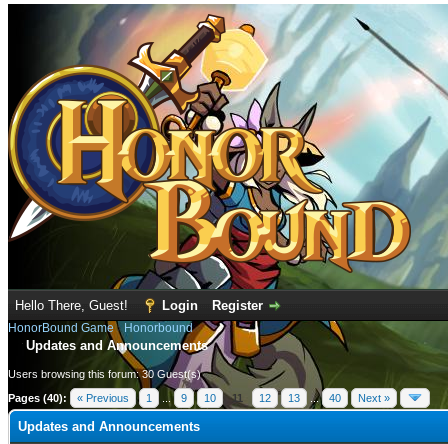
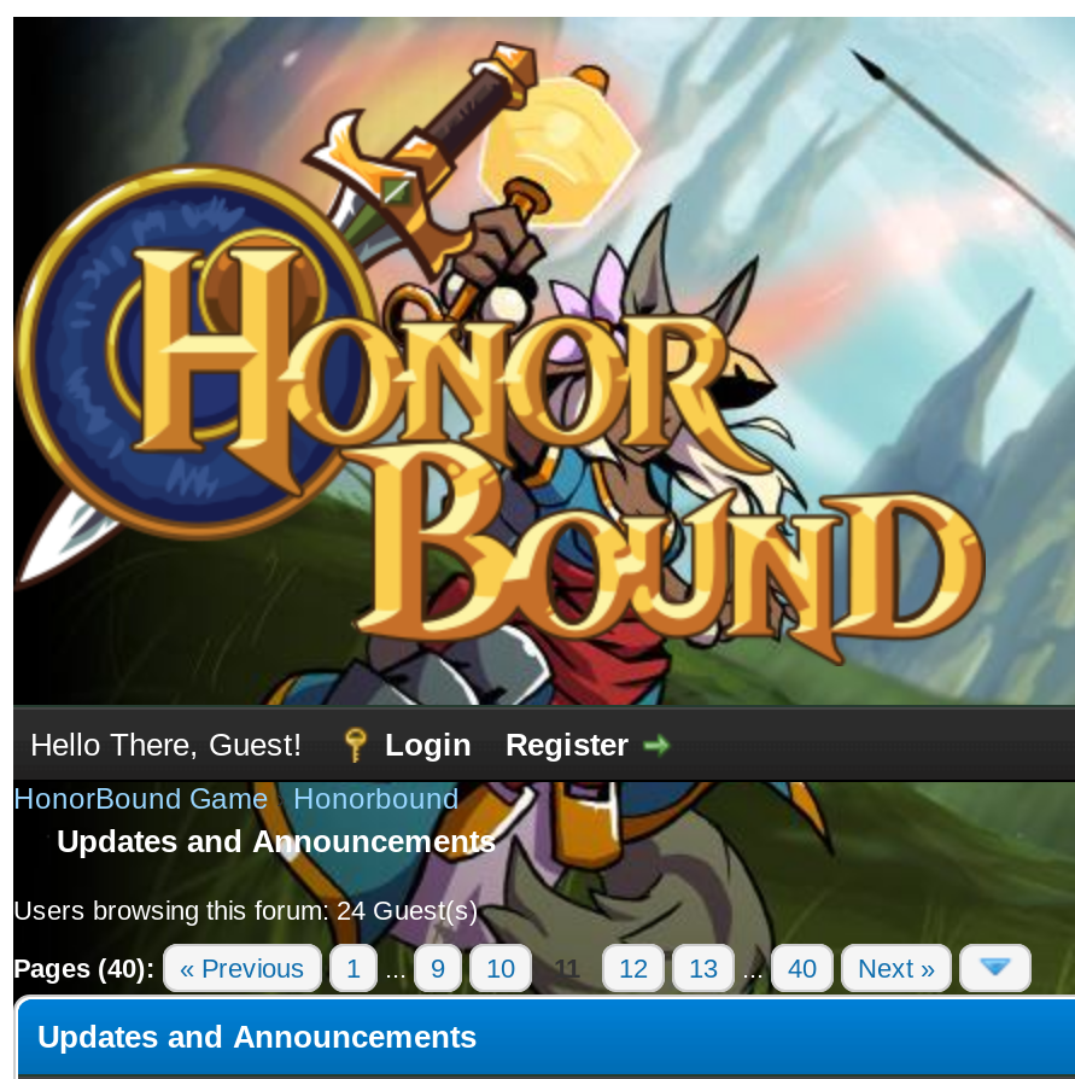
- Users browsing this forum: 30 Guest(s)
+ Users browsing this forum: 24 Guest(s)
